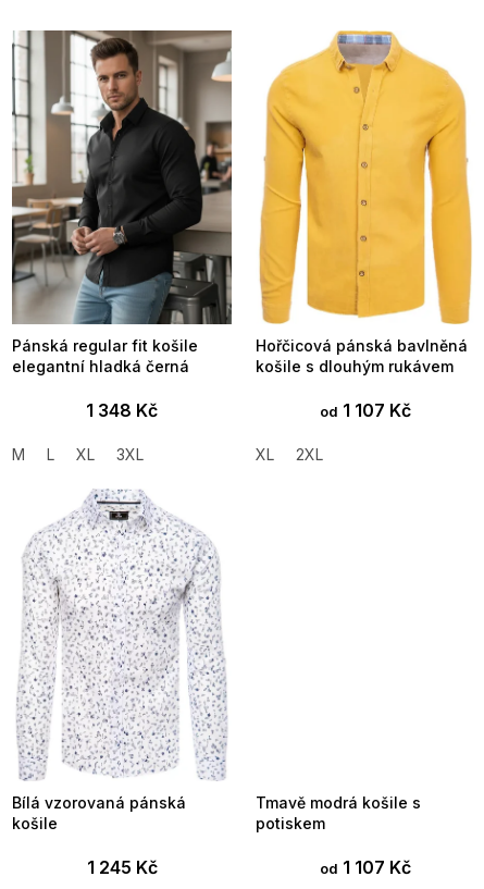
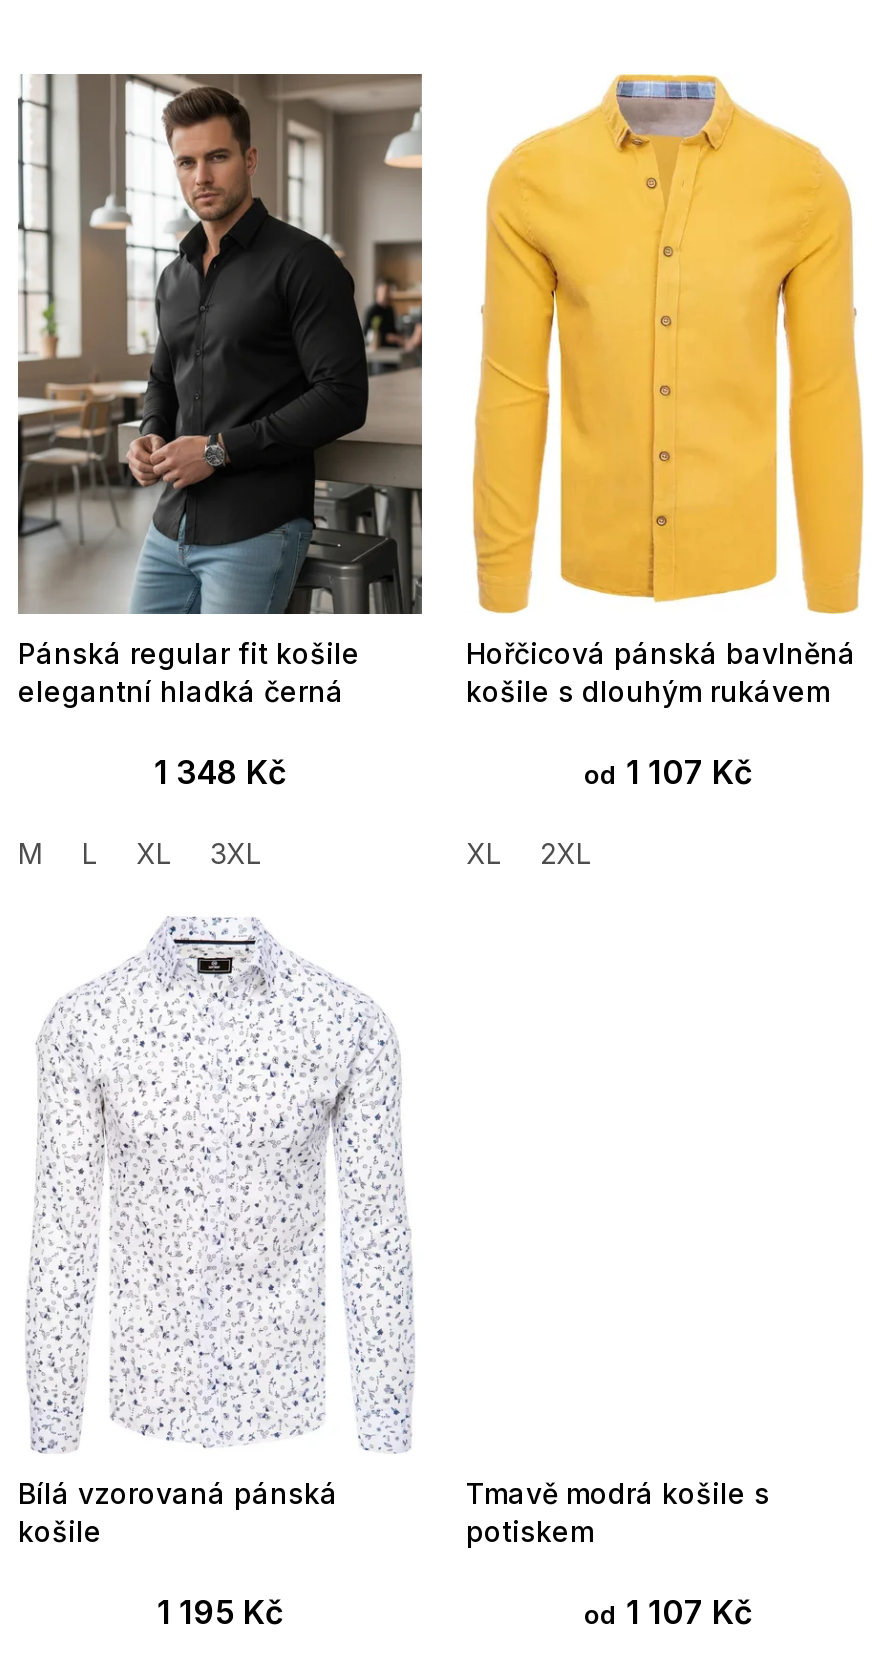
- 1 245 Kč
+ 1 195 Kč
